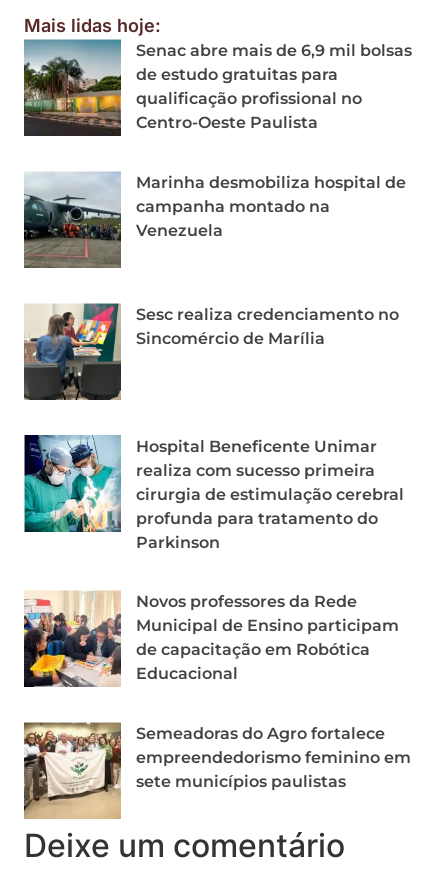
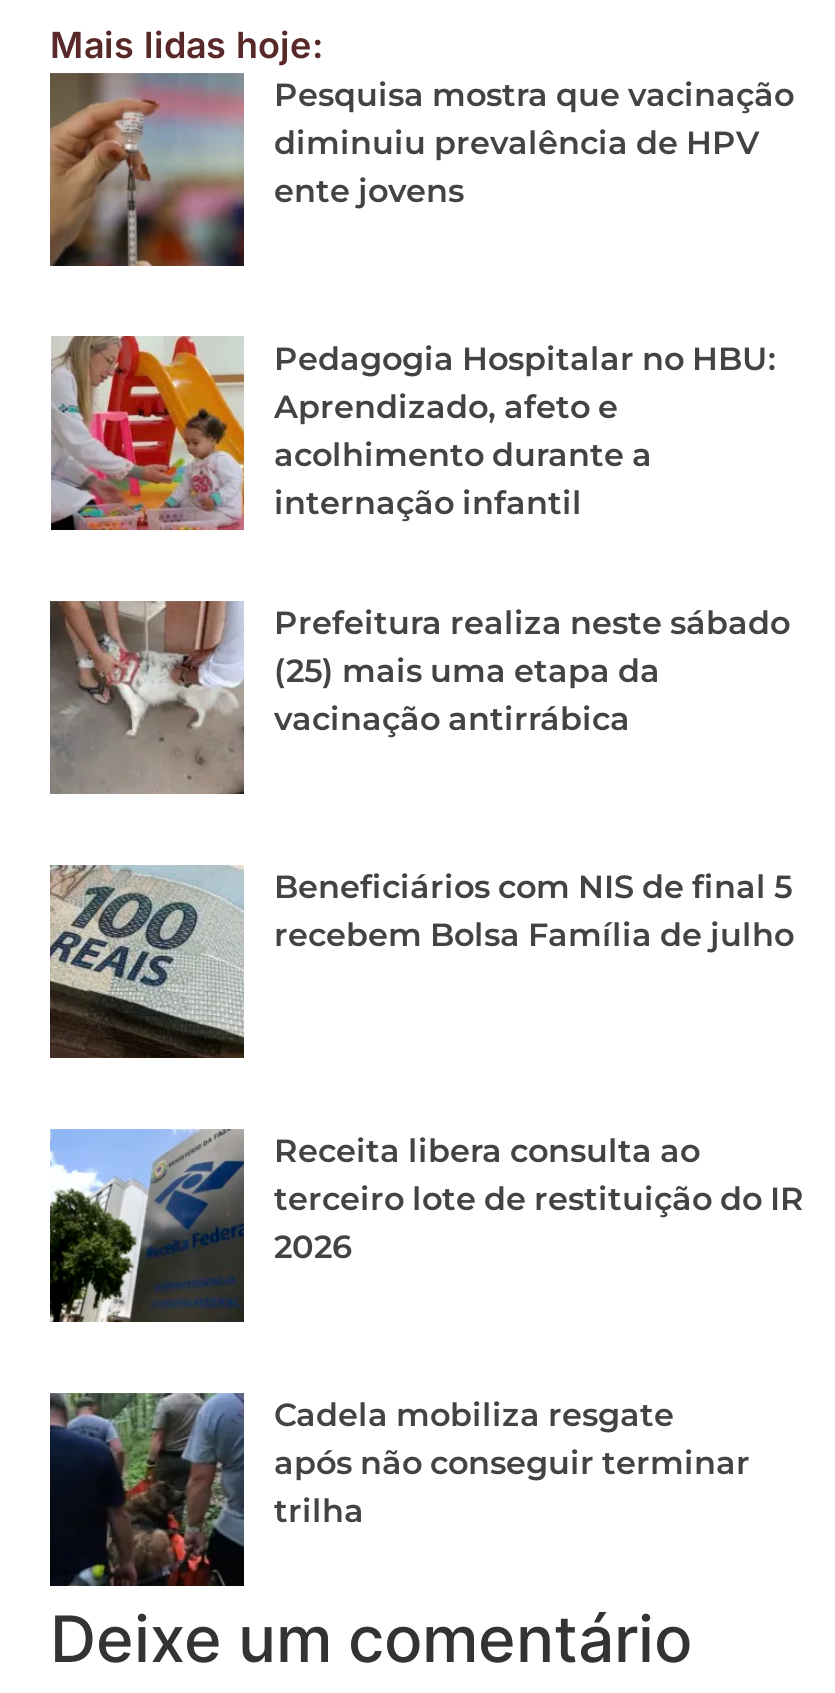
- [image]
- Senac abre mais de 6,9 mil bolsas
- de estudo gratuitas para
- qualificação profissional no
- Centro-Oeste Paulista
+ [image]
+ Pesquisa mostra que vacinação
+ diminuiu prevalência de HPV
+ ente jovens

- [image]
- Marinha desmobiliza hospital de
- campanha montado na
- Venezuela
+ [image]
+ Pedagogia Hospitalar no HBU:
+ Aprendizado, afeto e
+ acolhimento durante a
+ internação infantil

- [image]
- Sesc realiza credenciamento no
- Sincomércio de Marília
+ [image]
+ Prefeitura realiza neste sábado
+ (25) mais uma etapa da
+ vacinação antirrábica

- [image]
- Hospital Beneficente Unimar
- realiza com sucesso primeira
- cirurgia de estimulação cerebral
- profunda para tratamento do
- Parkinson
+ [image]
+ Beneficiários com NIS de final 5
+ recebem Bolsa Família de julho

- [image]
- Novos professores da Rede
- Municipal de Ensino participam
- de capacitação em Robótica
- Educacional
+ [image]
+ Receita libera consulta ao
+ terceiro lote de restituição do IR
+ 2026

- [image]
- Semeadoras do Agro fortalece
- empreendedorismo feminino em
- sete municípios paulistas
+ [image]
+ Cadela mobiliza resgate
+ após não conseguir terminar
+ trilha
